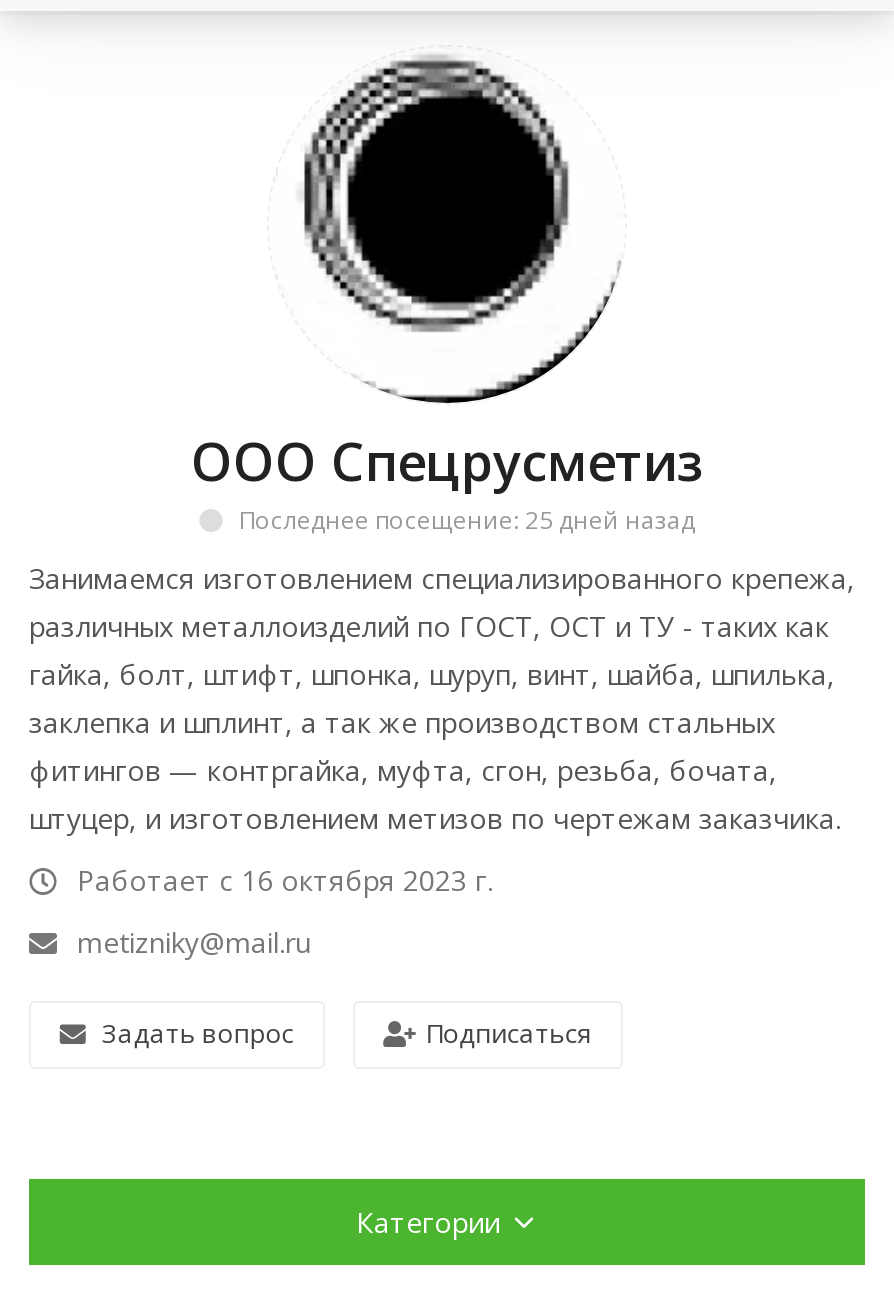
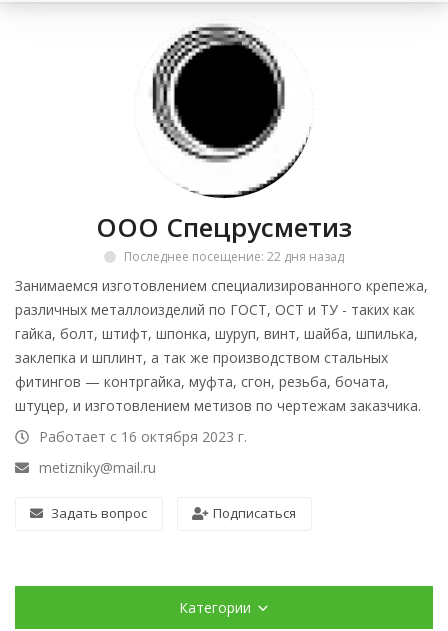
- Последнее посещение: 25 дней назад
+ Последнее посещение: 22 дня назад
